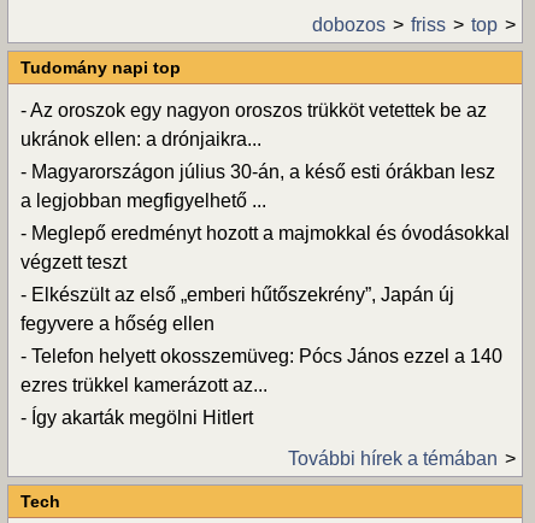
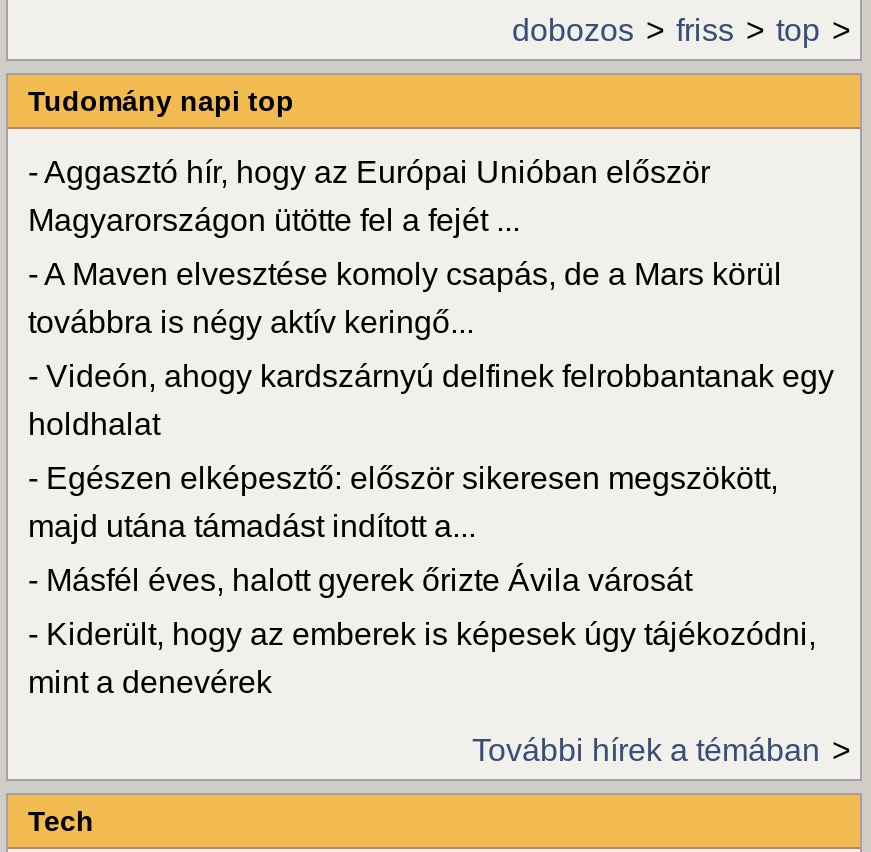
- - Az oroszok egy nagyon oroszos trükköt vetettek be az
- ukránok ellen: a drónjaikra...
+ - Aggasztó hír, hogy az Európai Unióban először
+ Magyarországon ütötte fel a fejét ...

- - Magyarországon július 30-án, a késő esti órákban lesz
- a legjobban megfigyelhető ...
+ - A Maven elvesztése komoly csapás, de a Mars körül
+ továbbra is négy aktív keringő...

- - Meglepő eredményt hozott a majmokkal és óvodásokkal
- végzett teszt
+ - Videón, ahogy kardszárnyú delfinek felrobbantanak egy
+ holdhalat

- - Elkészült az első „emberi hűtőszekrény”, Japán új
- fegyvere a hőség ellen
+ - Egészen elképesztő: először sikeresen megszökött,
+ majd utána támadást indított a...

- - Telefon helyett okosszemüveg: Pócs János ezzel a 140
- ezres trükkel kamerázott az...
+ - Másfél éves, halott gyerek őrizte Ávila városát

- - Így akarták megölni Hitlert
+ - Kiderült, hogy az emberek is képesek úgy tájékozódni,
+ mint a denevérek
